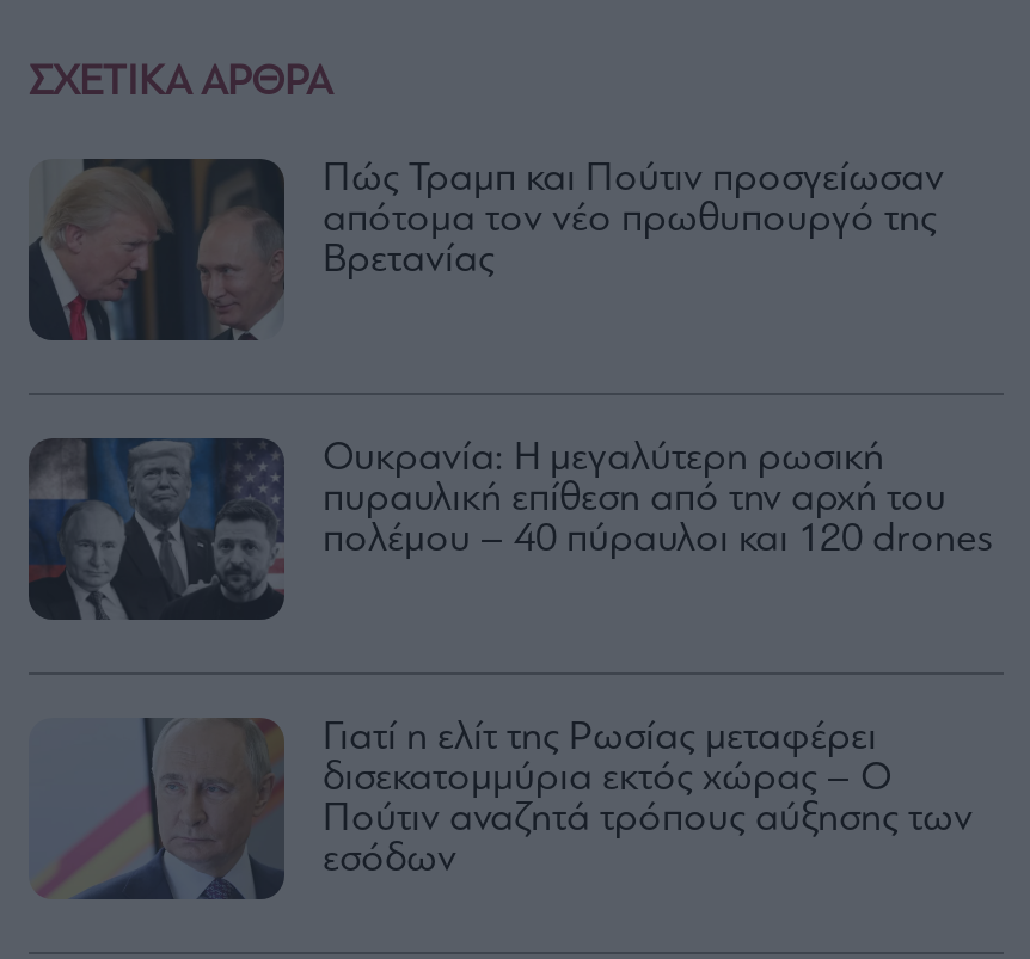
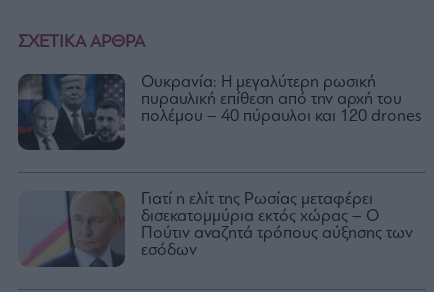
- [image]
- Πώς Τραμπ και Πούτιν προσγείωσαν
- απότομα τον νέο πρωθυπουργό της
- Βρετανίας
